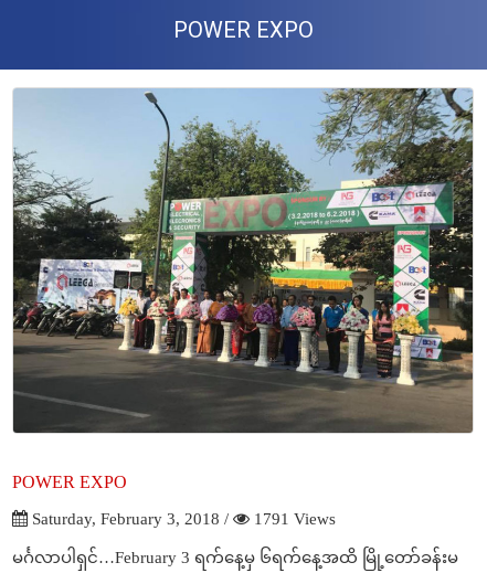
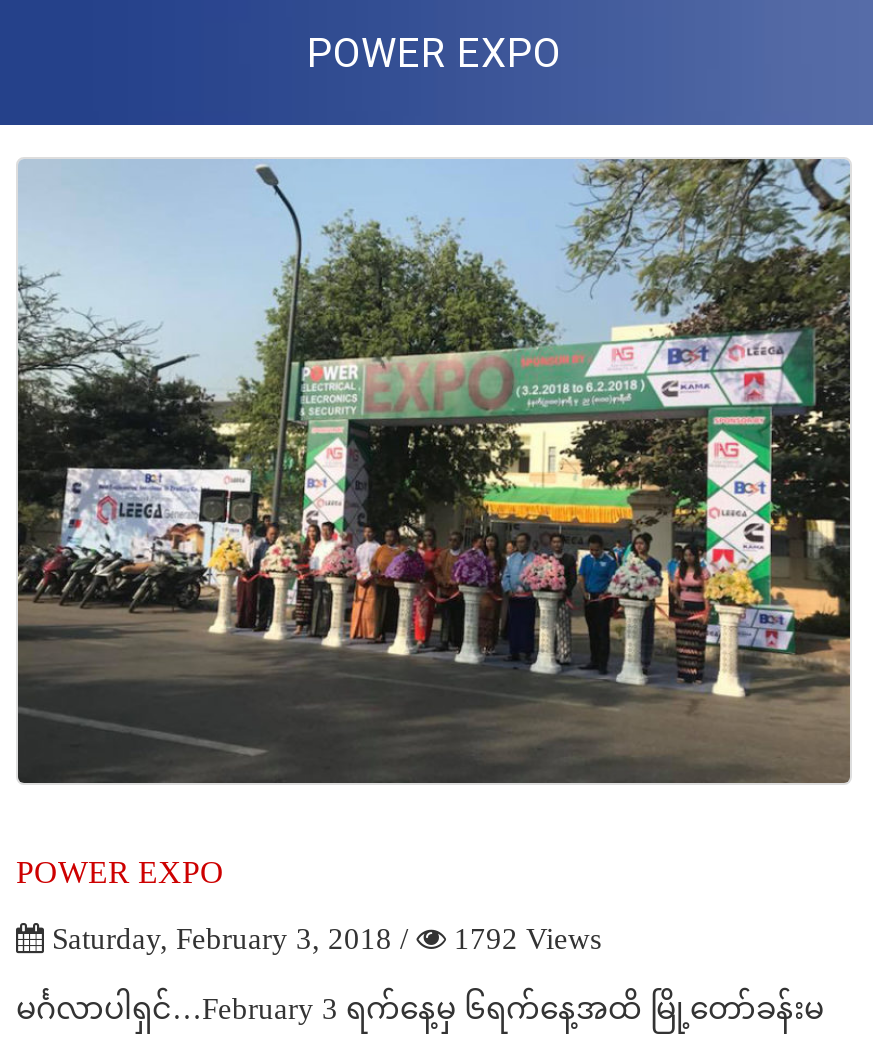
- Saturday, February 3, 2018 / 1791 Views
+ Saturday, February 3, 2018 / 1792 Views
